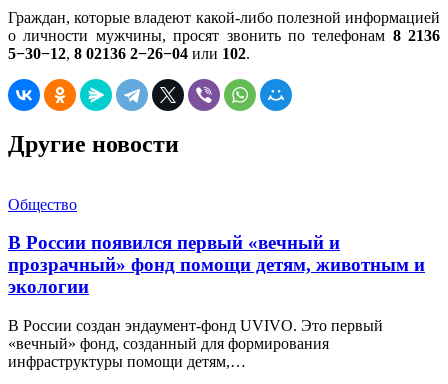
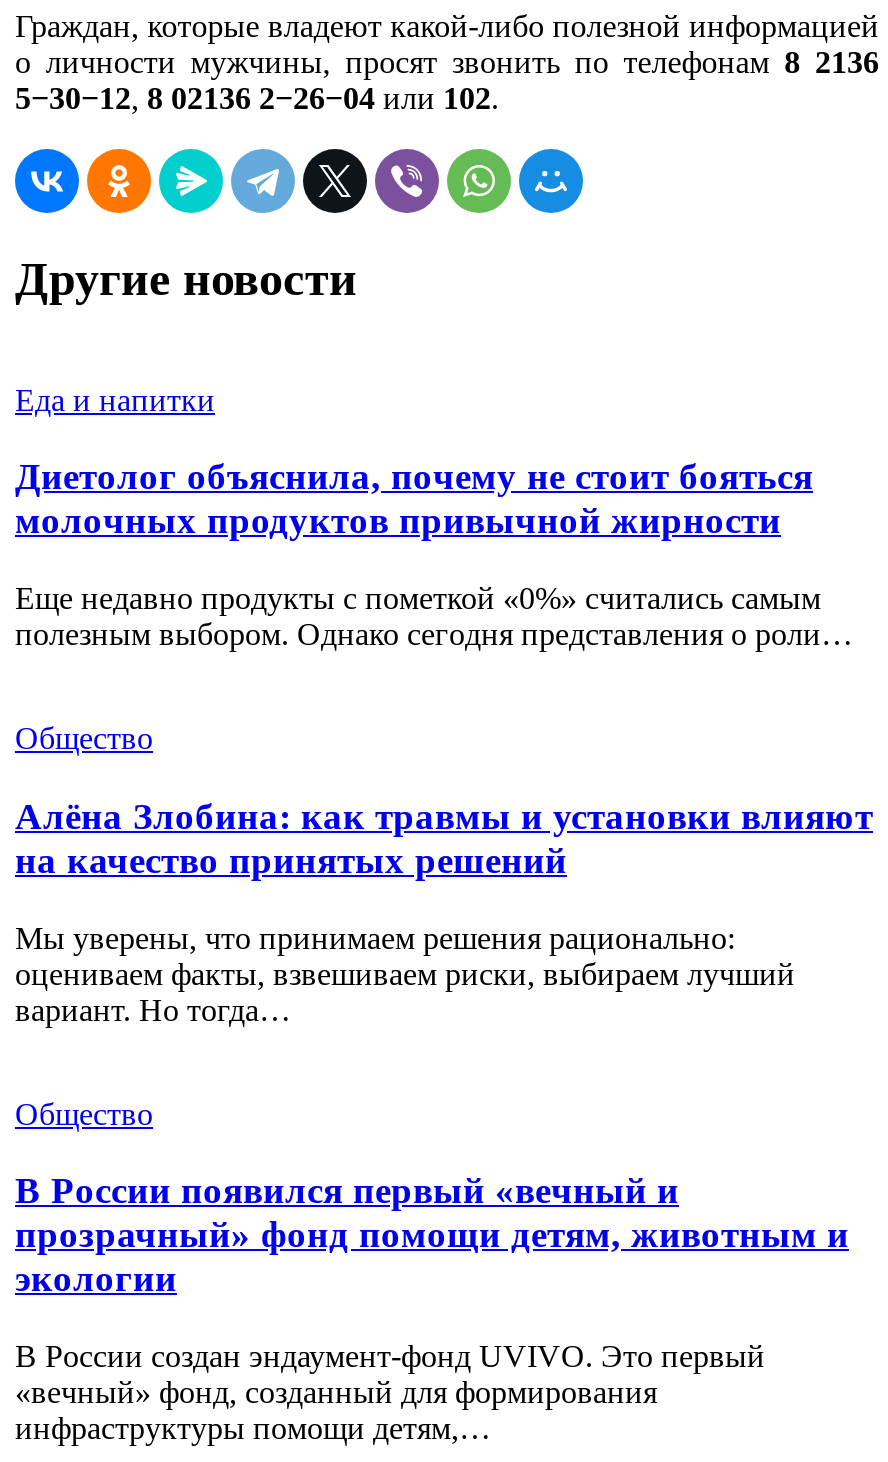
+ Еда и напитки
+ Диетолог объяснила, почему не стоит бояться
+ молочных продуктов привычной жирности
+ Еще недавно продукты с пометкой «0%» считались самым
+ полезным выбором. Однако сегодня представления о роли…
+ Общество
+ Алёна Злобина: как травмы и установки влияют
+ на качество принятых решений
+ Мы уверены, что принимаем решения рационально:
+ оцениваем факты, взвешиваем риски, выбираем лучший
+ вариант. Но тогда…
